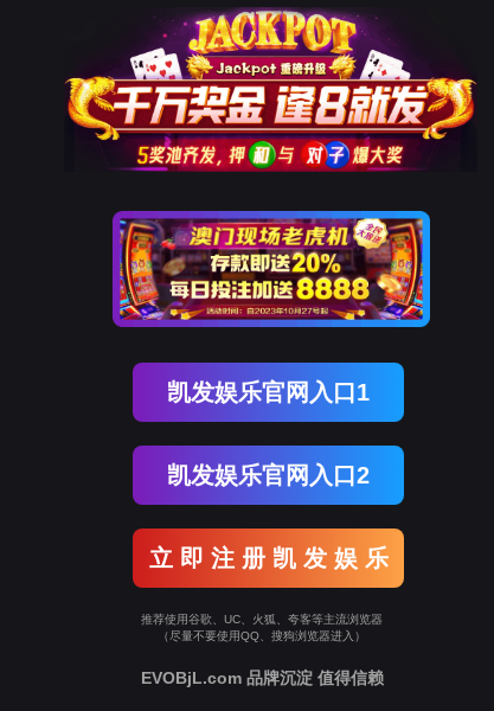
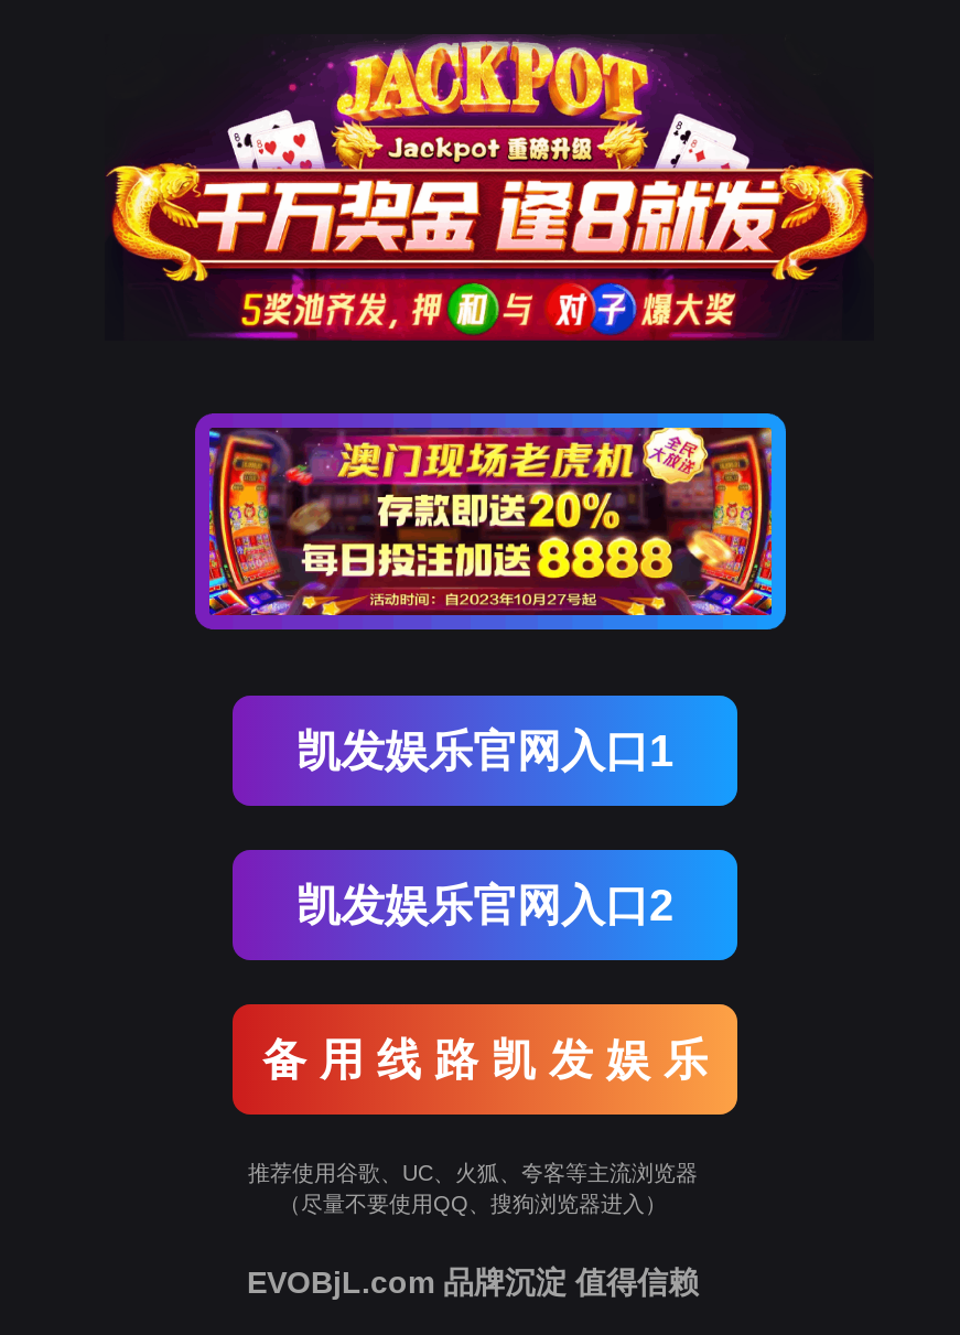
- 立 即 注 册 凯 发 娱 乐
+ 备 用 线 路 凯 发 娱 乐
